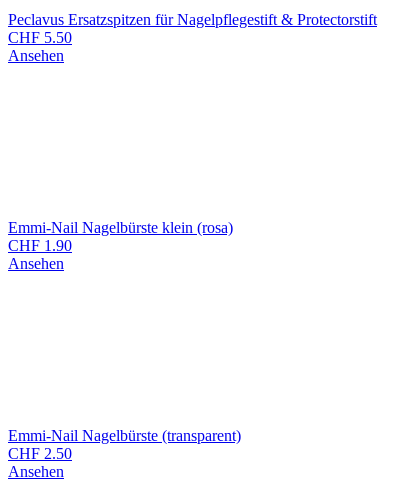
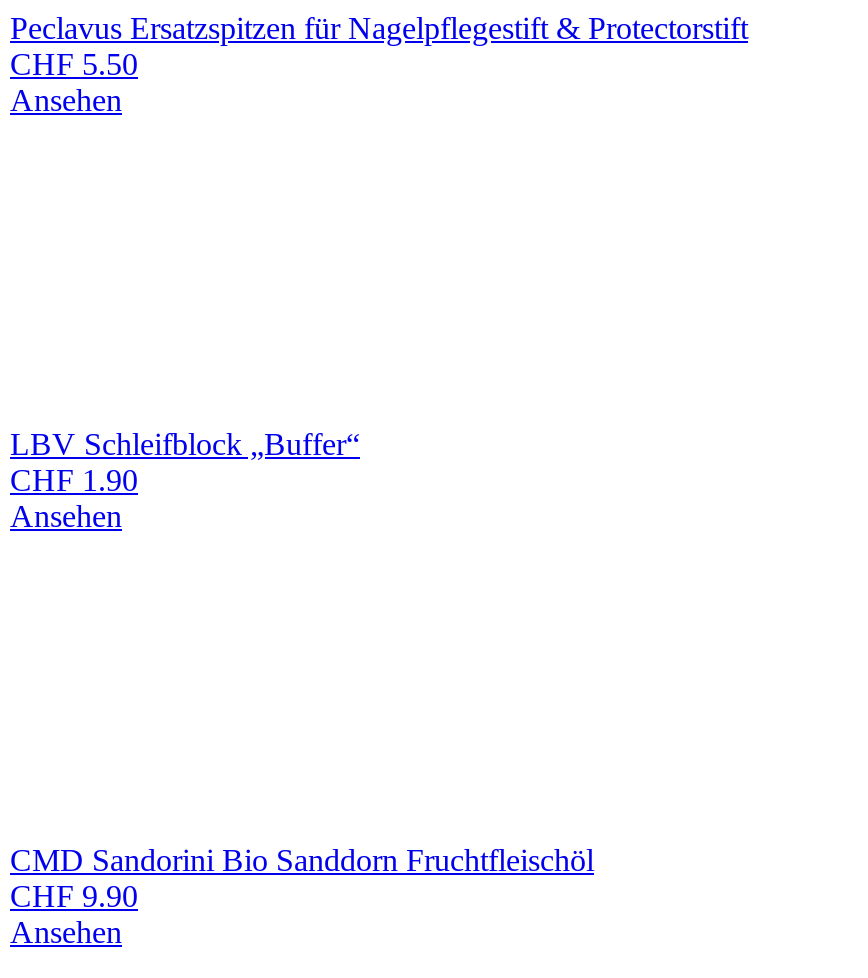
- Emmi-Nail Nagelbürste klein (rosa)
+ LBV Schleifblock „Buffer“

- Emmi-Nail Nagelbürste (transparent)
- CHF 2.50
+ CMD Sandorini Bio Sanddorn Fruchtfleischöl
+ CHF 9.90
